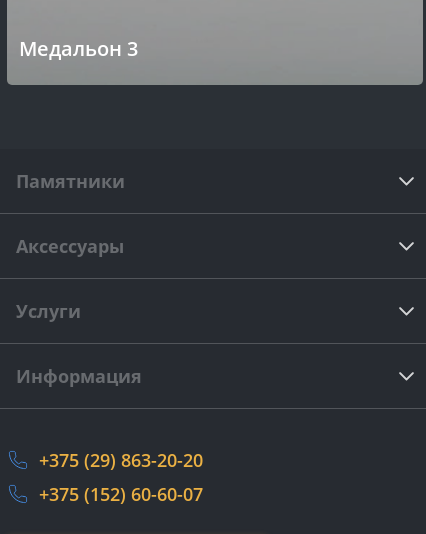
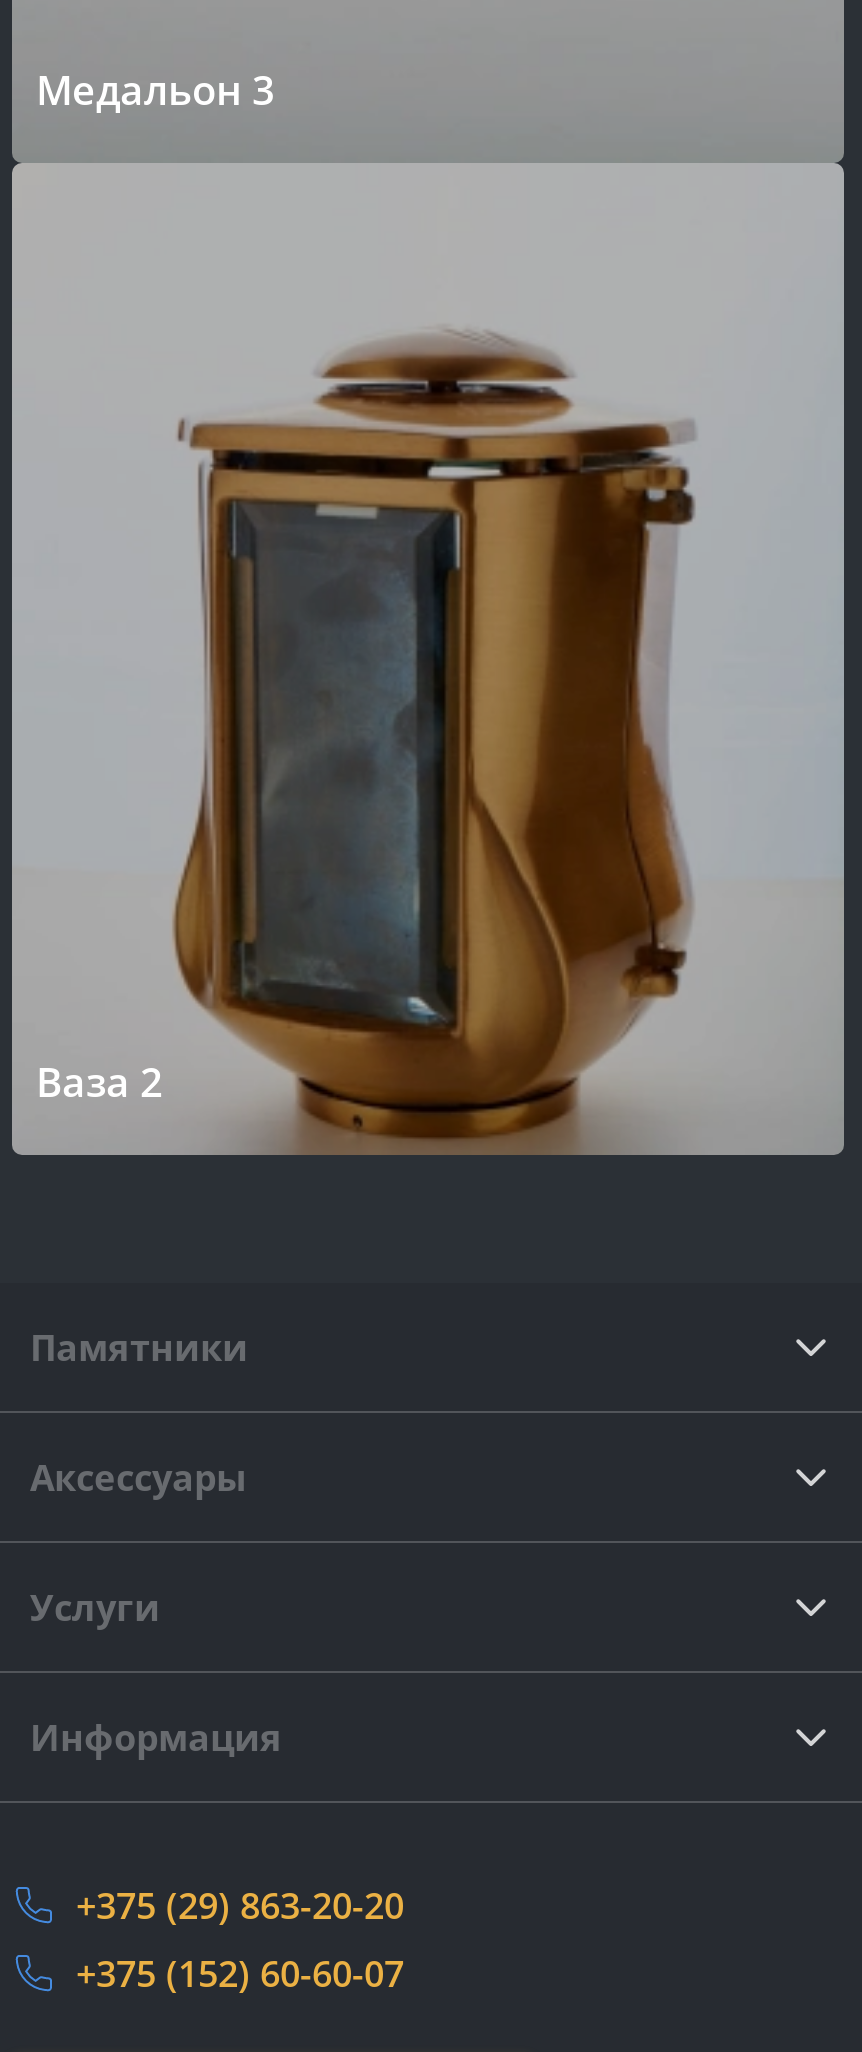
+ [image]
+ Ваза 2
